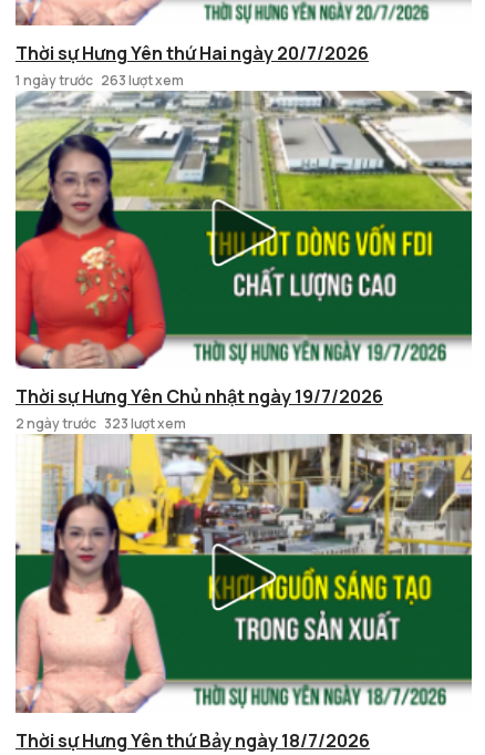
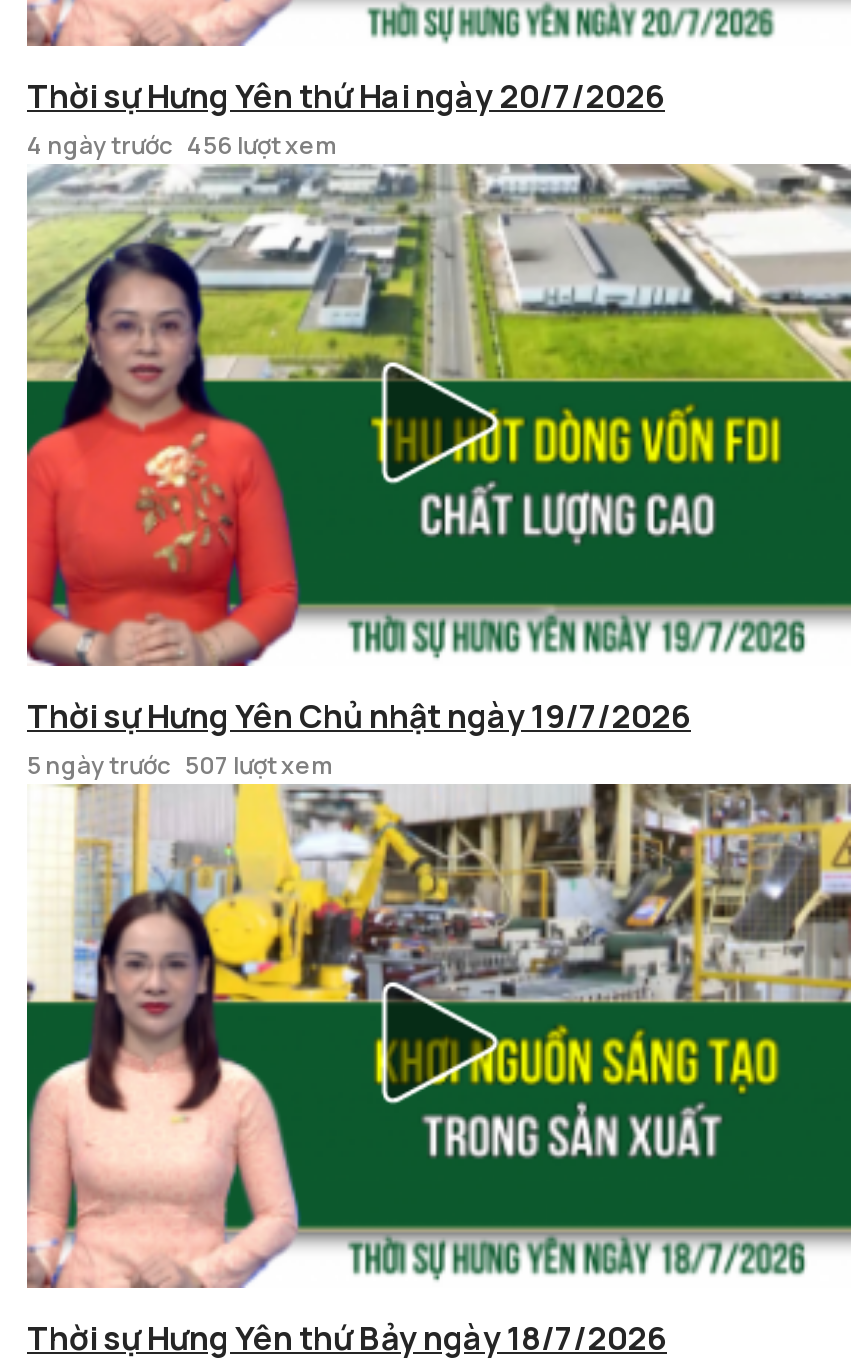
- 1 ngày trước 263 lượt xem
+ 4 ngày trước 456 lượt xem

- 2 ngày trước 323 lượt xem
+ 5 ngày trước 507 lượt xem
